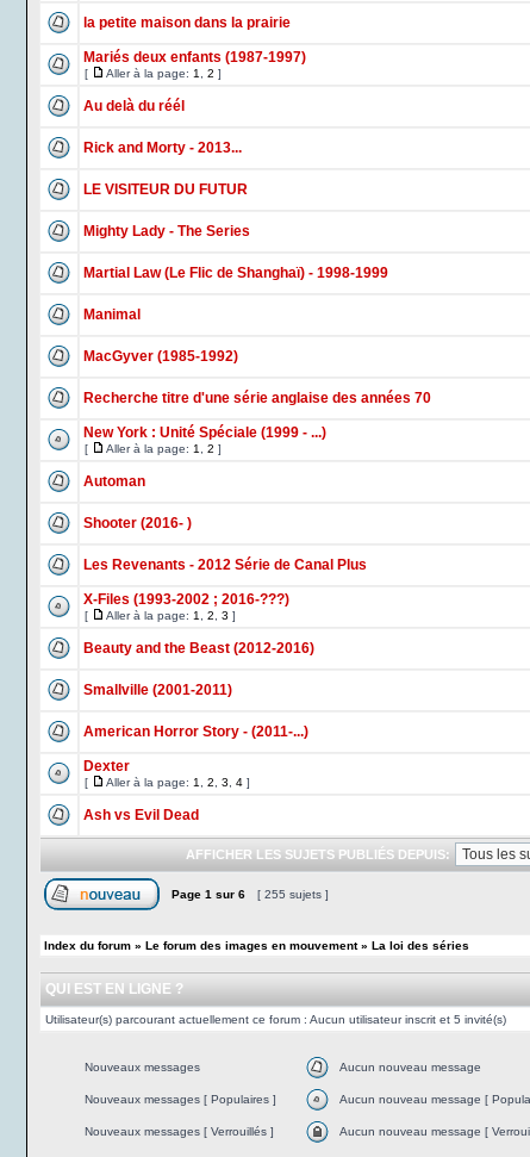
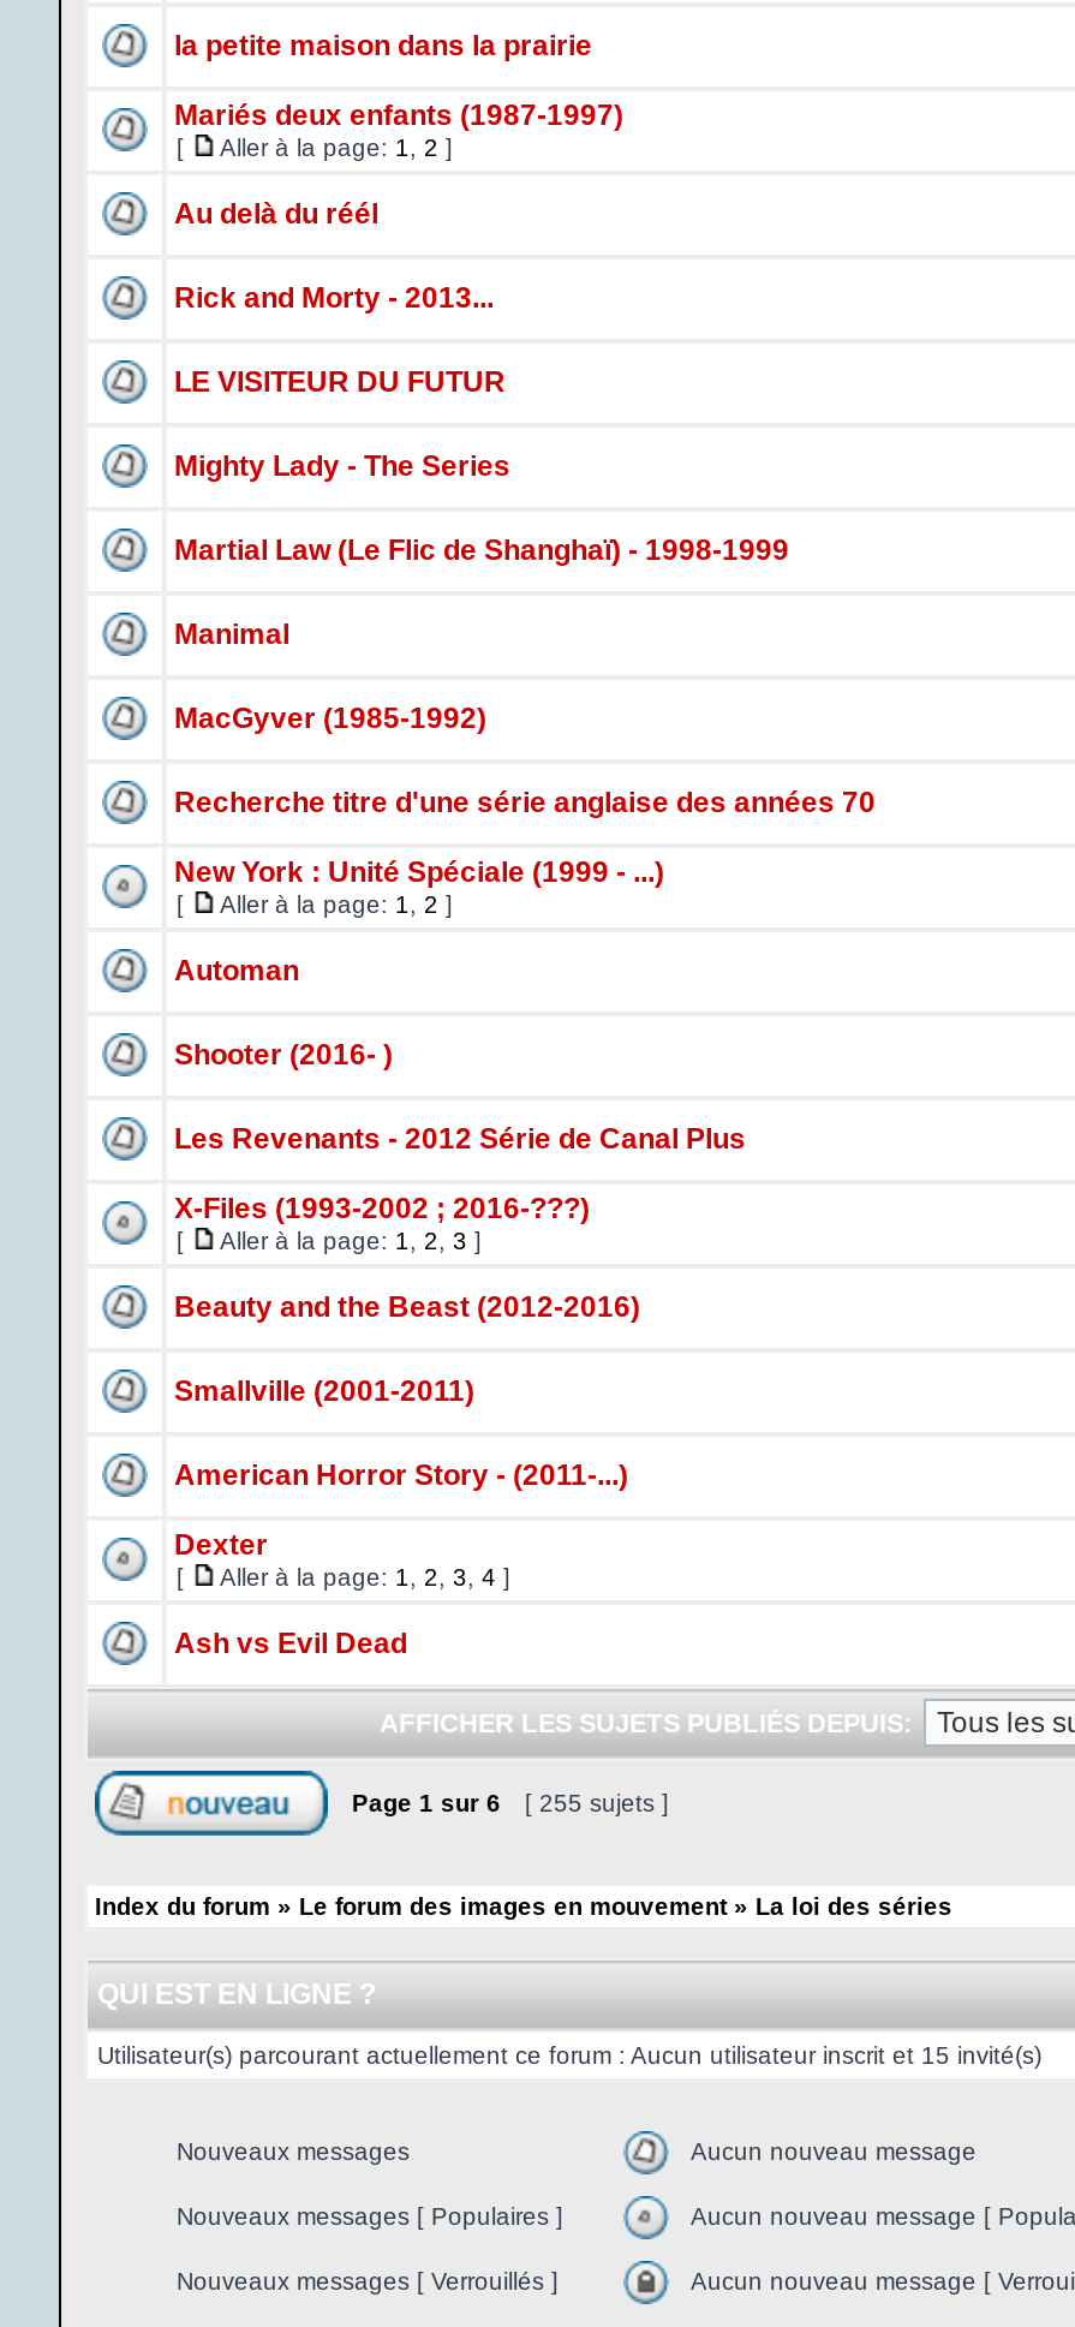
- Utilisateur(s) parcourant actuellement ce forum : Aucun utilisateur inscrit et 5 invité(s)
+ Utilisateur(s) parcourant actuellement ce forum : Aucun utilisateur inscrit et 15 invité(s)
